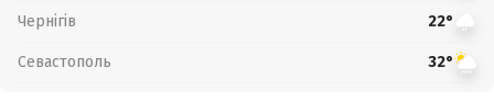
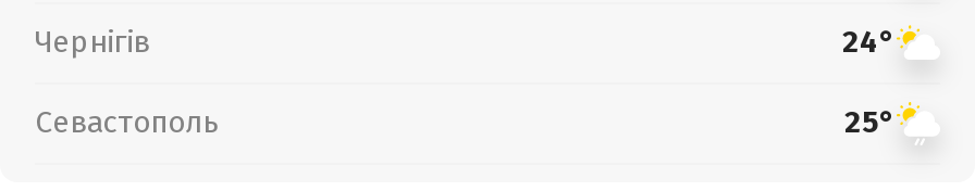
- 22°
+ 24°

- 32°
+ 25°
